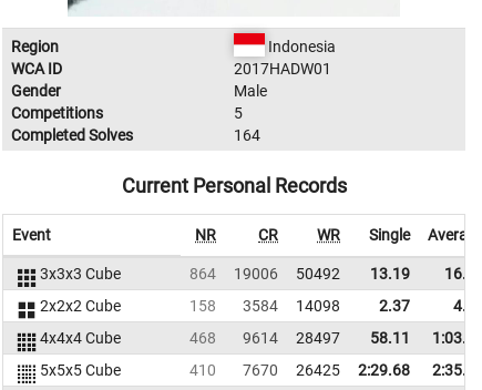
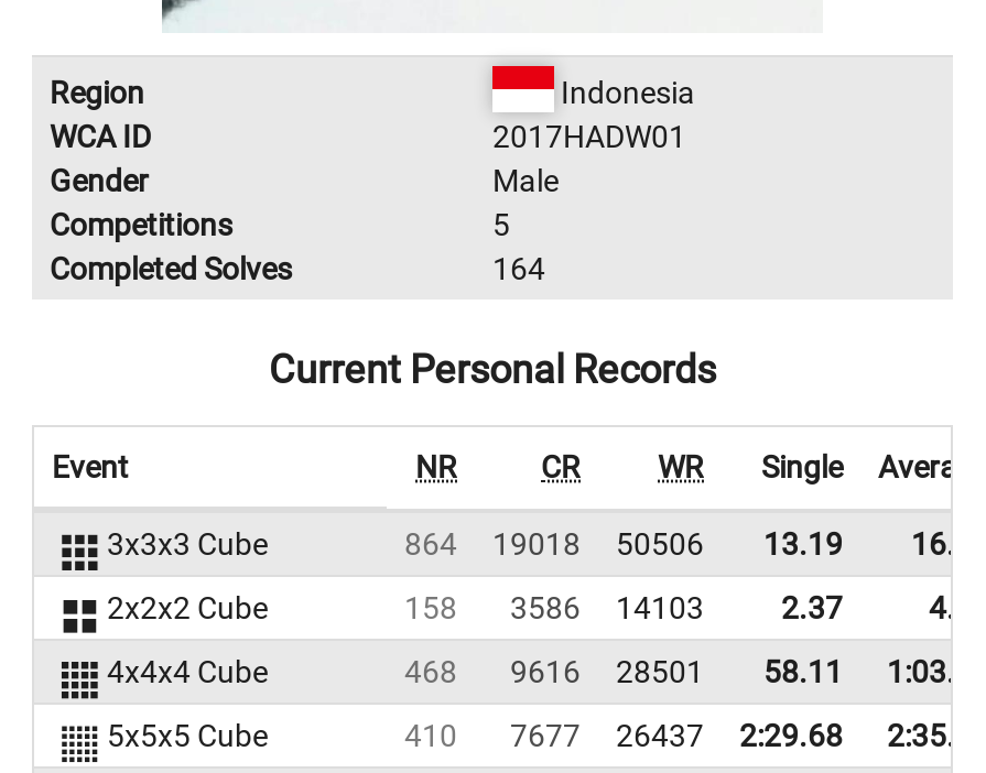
- 19006
+ 19018

- 50492
+ 50506

- 3584
+ 3586

- 14098
+ 14103

- 9614
+ 9616

- 28497
+ 28501

- 7670
+ 7677

- 26425
+ 26437
